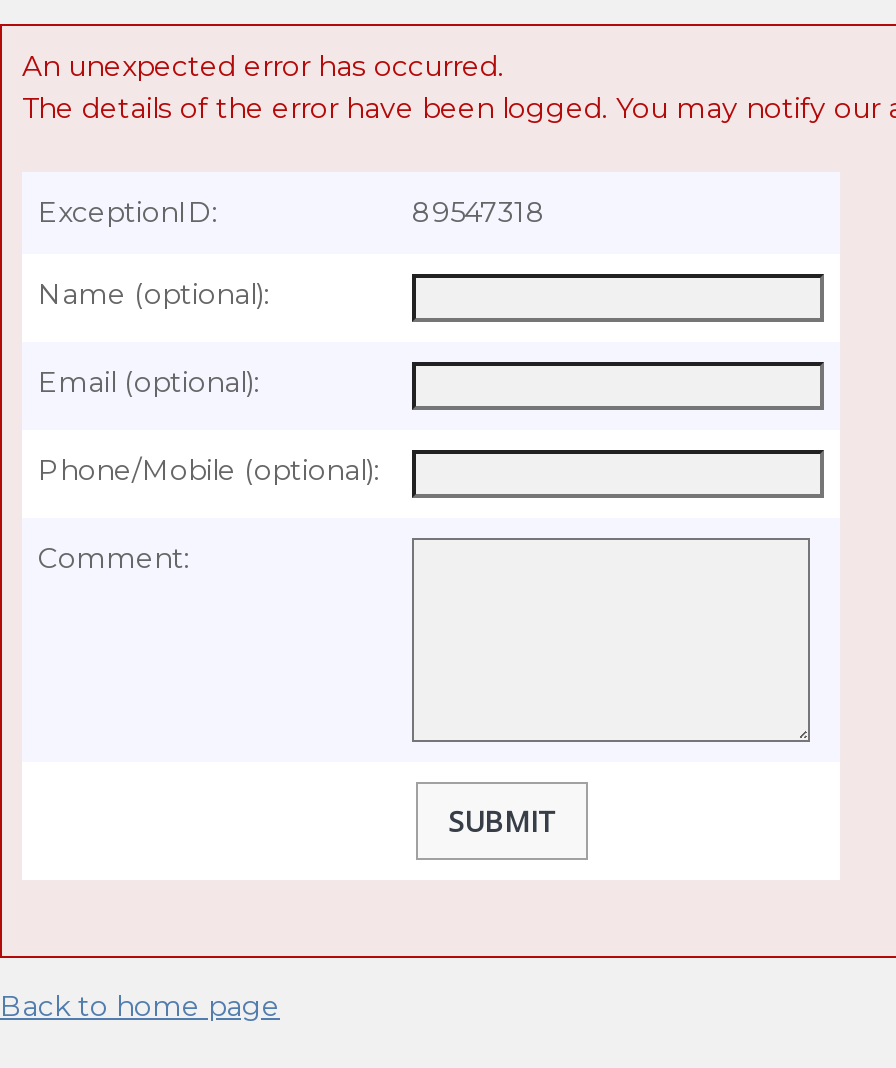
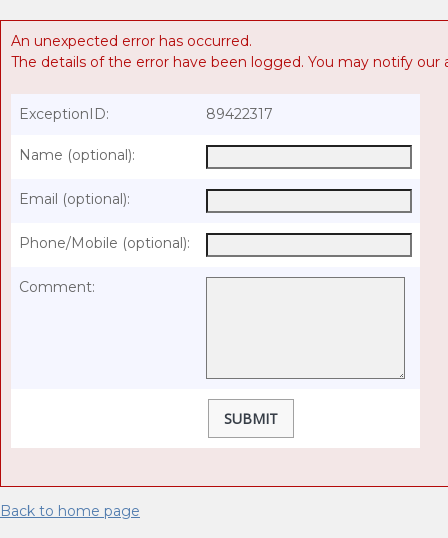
- 89547318
+ 89422317
